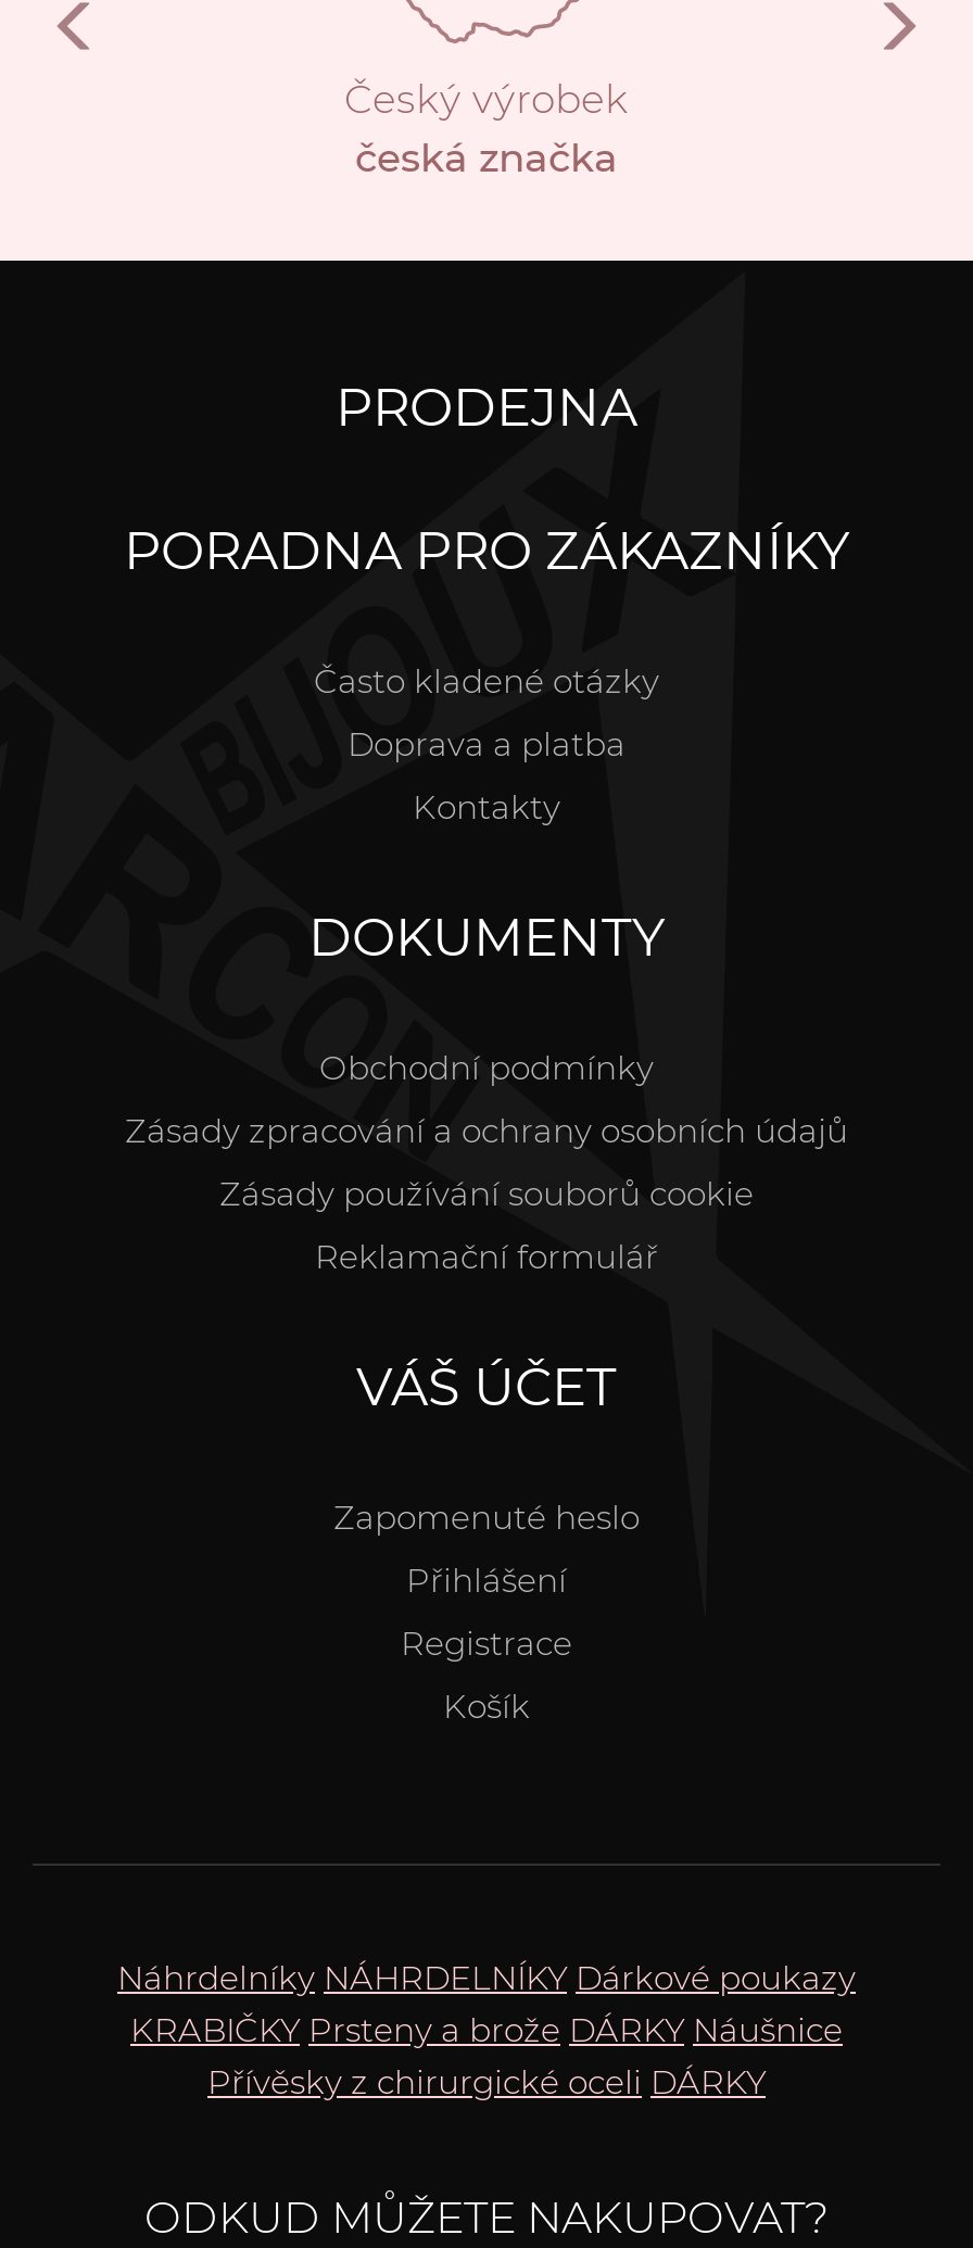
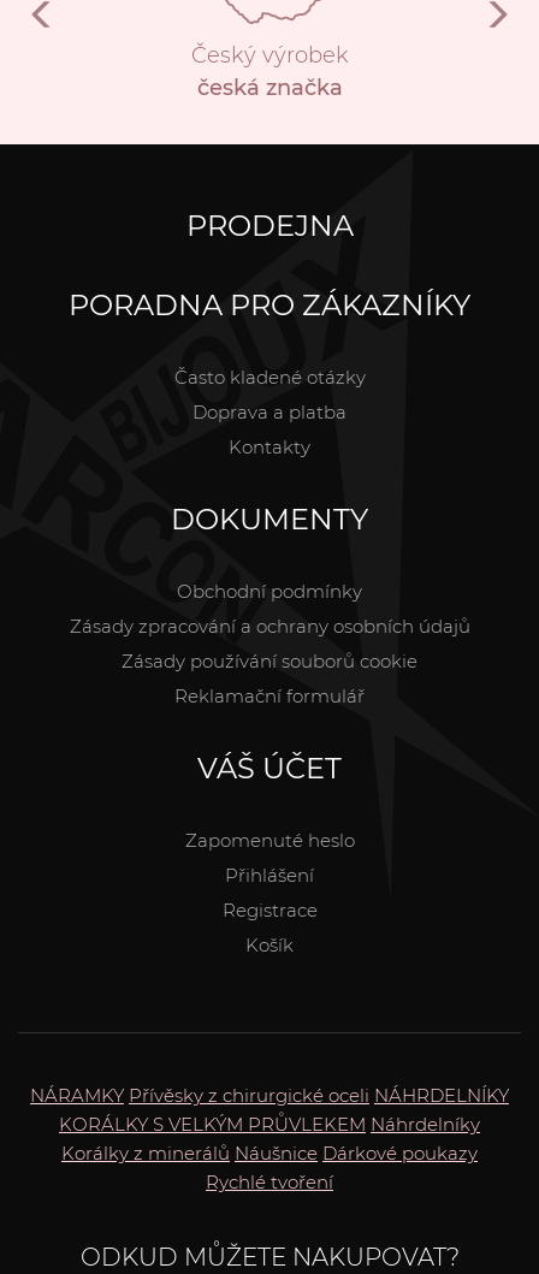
- Náhrdelníky NÁHRDELNÍKY Dárkové poukazy
- KRABIČKY Prsteny a brože DÁRKY Náušnice
- Přívěsky z chirurgické oceli DÁRKY
+ NÁRAMKY Přívěsky z chirurgické oceli NÁHRDELNÍKY
+ KORÁLKY S VELKÝM PRŮVLEKEM Náhrdelníky
+ Korálky z minerálů Náušnice Dárkové poukazy
+ Rychlé tvoření
